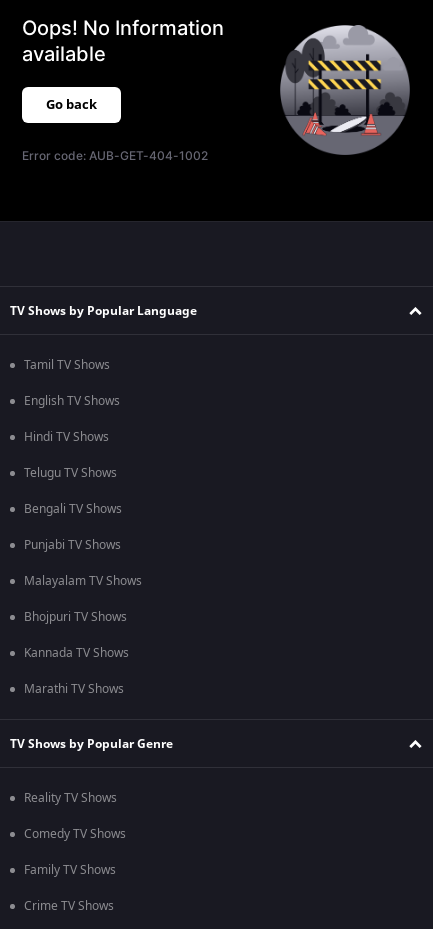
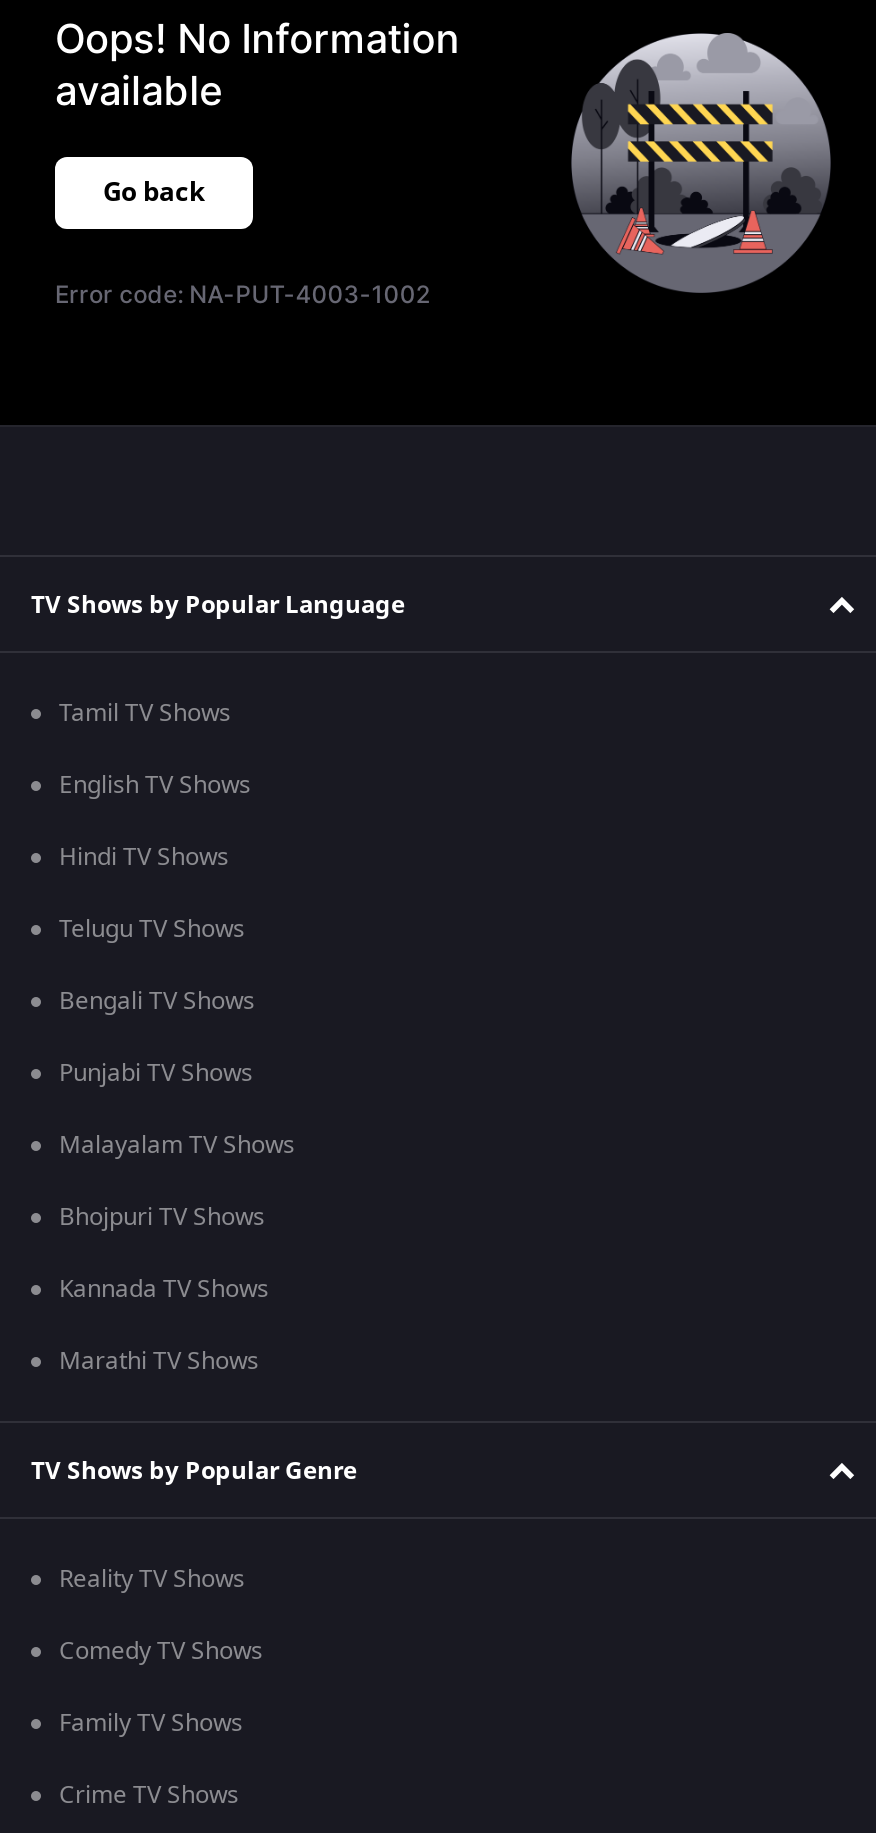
- Error code: AUB-GET-404-1002
+ Error code: NA-PUT-4003-1002
